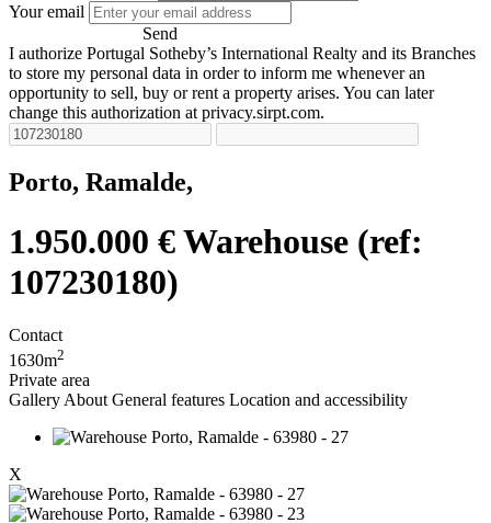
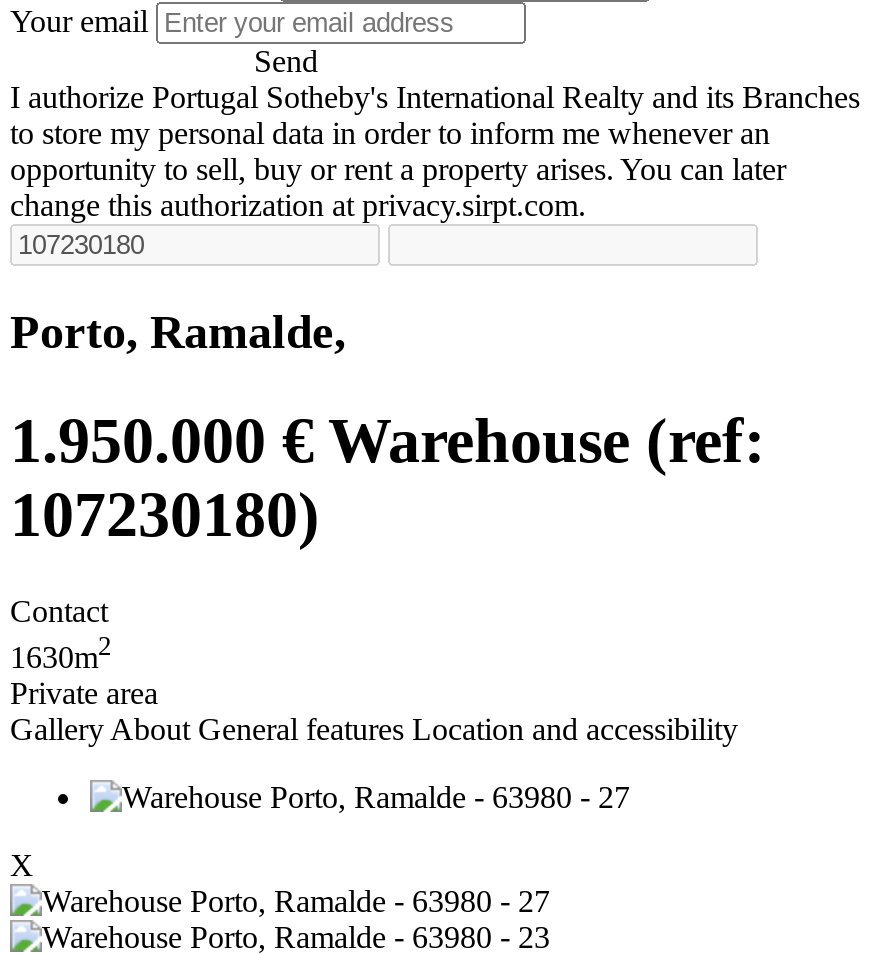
- I authorize Portugal Sotheby’s International Realty and its Branches
+ I authorize Portugal Sotheby's International Realty and its Branches
